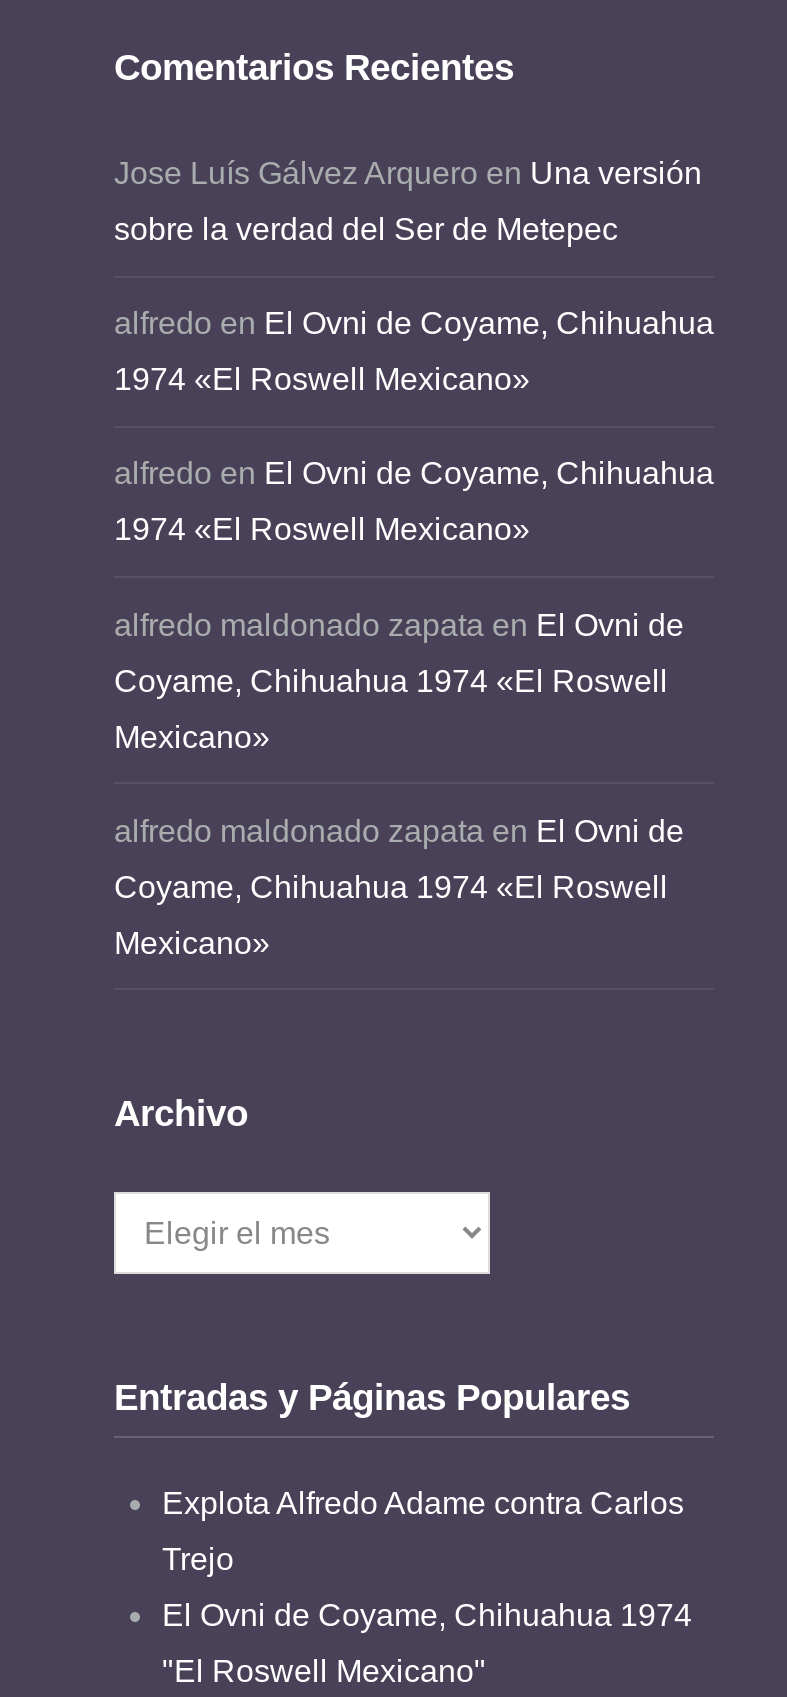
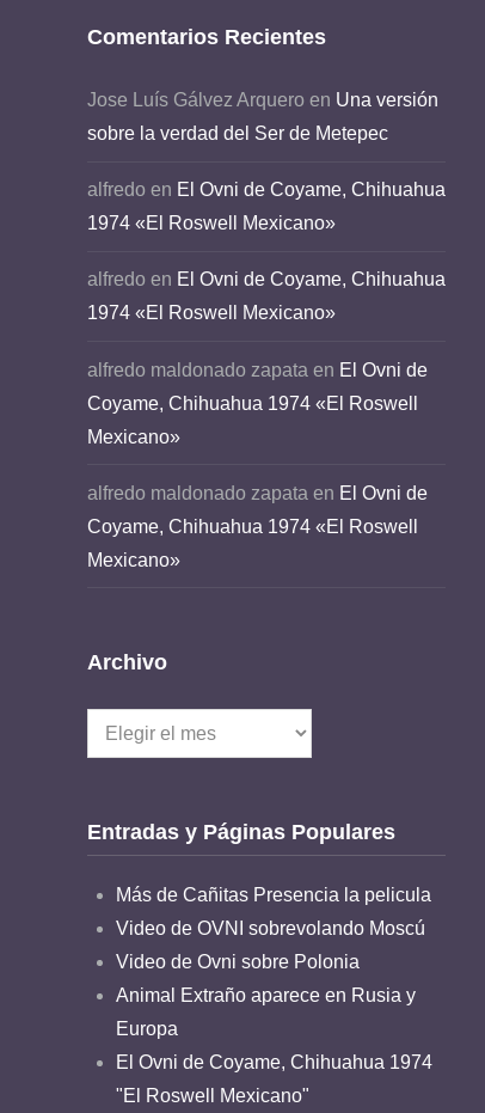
- Explota Alfredo Adame contra Carlos
- Trejo
+ Más de Cañitas Presencia la pelicula
+ Video de OVNI sobrevolando Moscú
+ Video de Ovni sobre Polonia
+ Animal Extraño aparece en Rusia y
+ Europa
